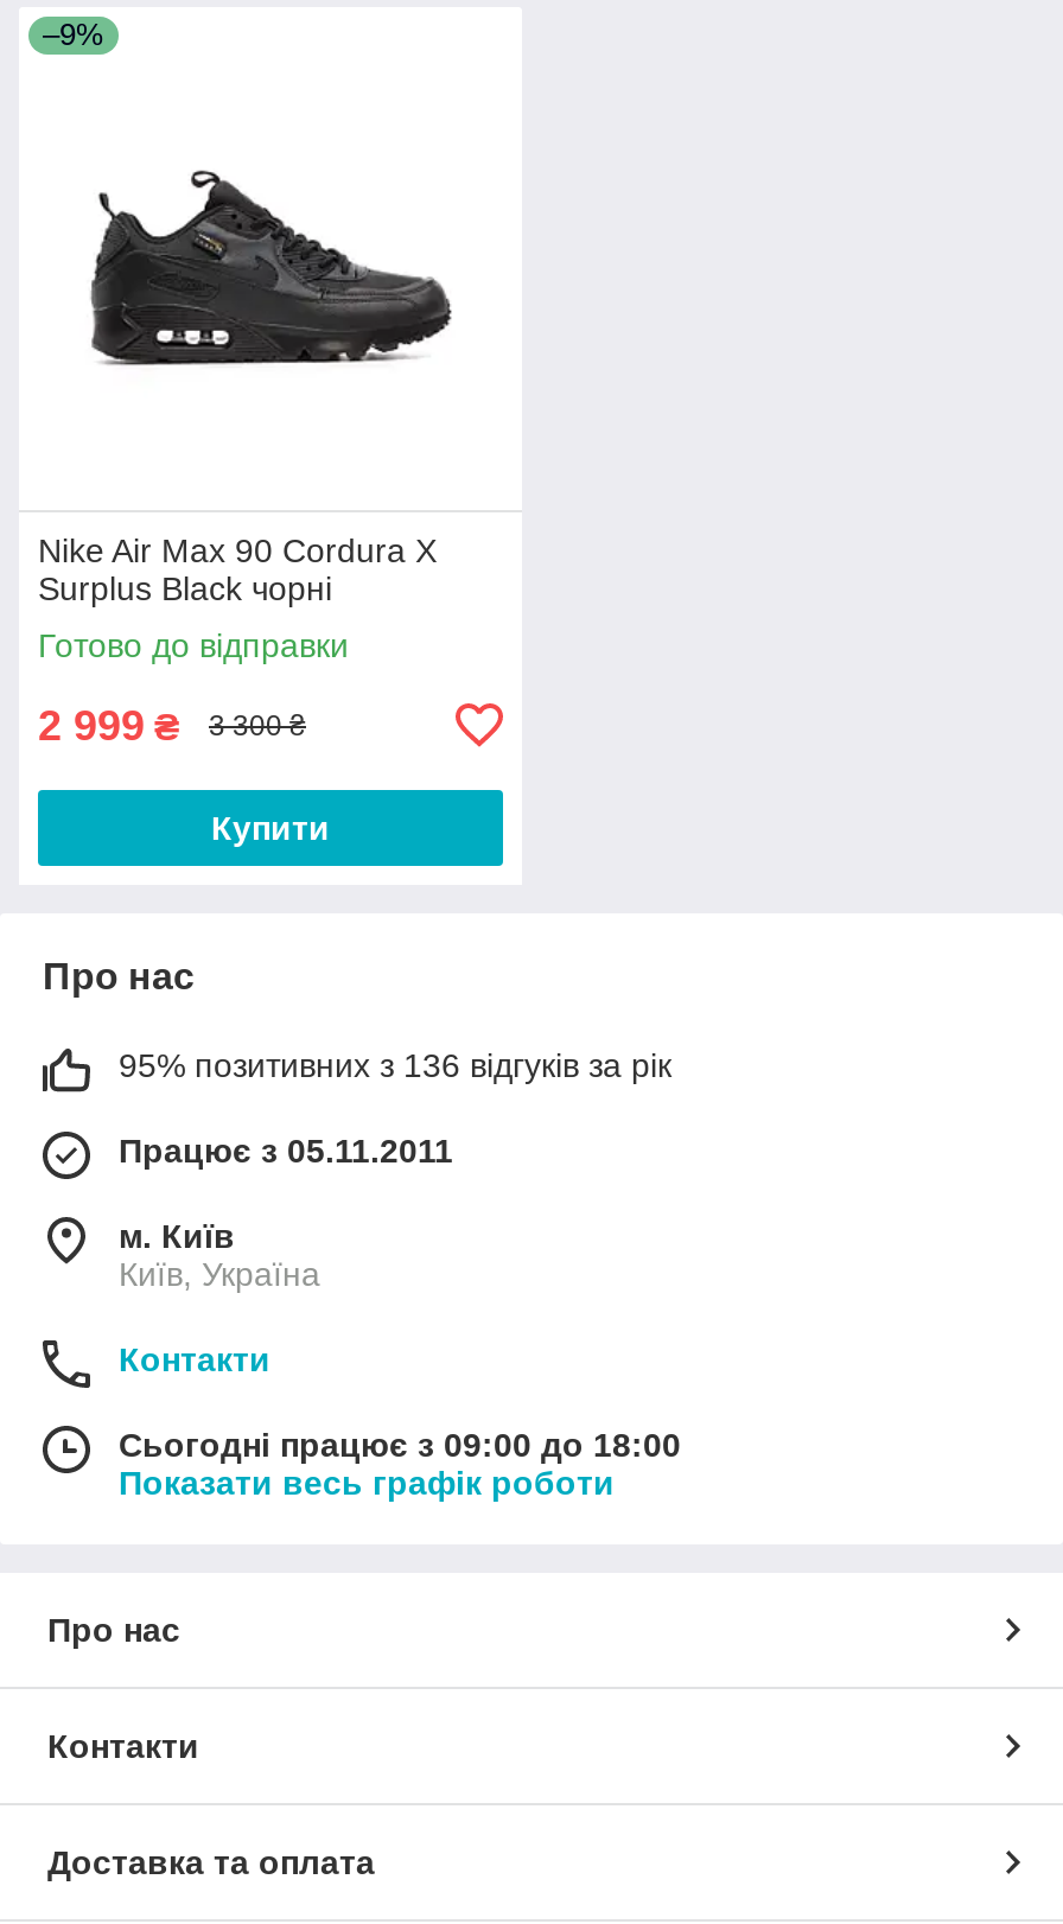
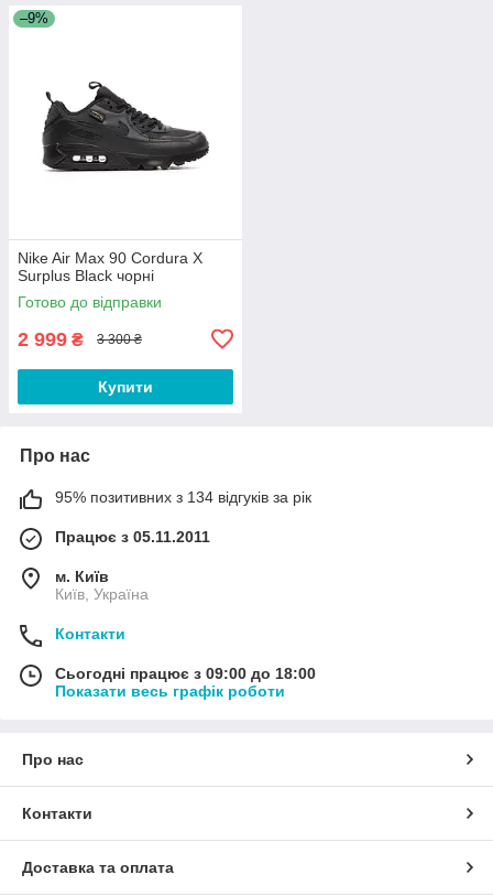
- 95% позитивних з 136 відгуків за рік
+ 95% позитивних з 134 відгуків за рік
